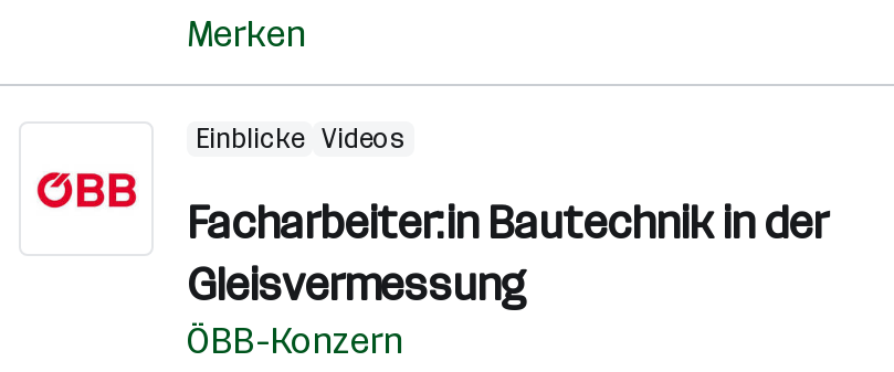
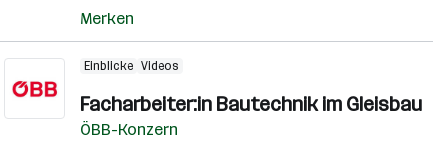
- Facharbeiter:in Bautechnik in der
- Gleisvermessung
+ Facharbeiter:in Bautechnik im Gleisbau
